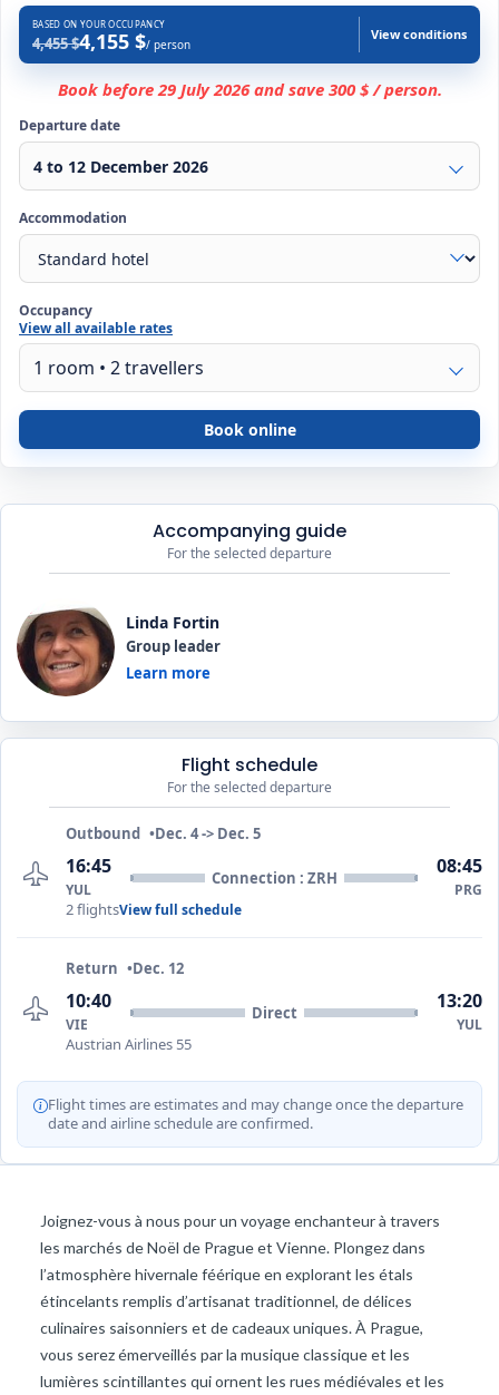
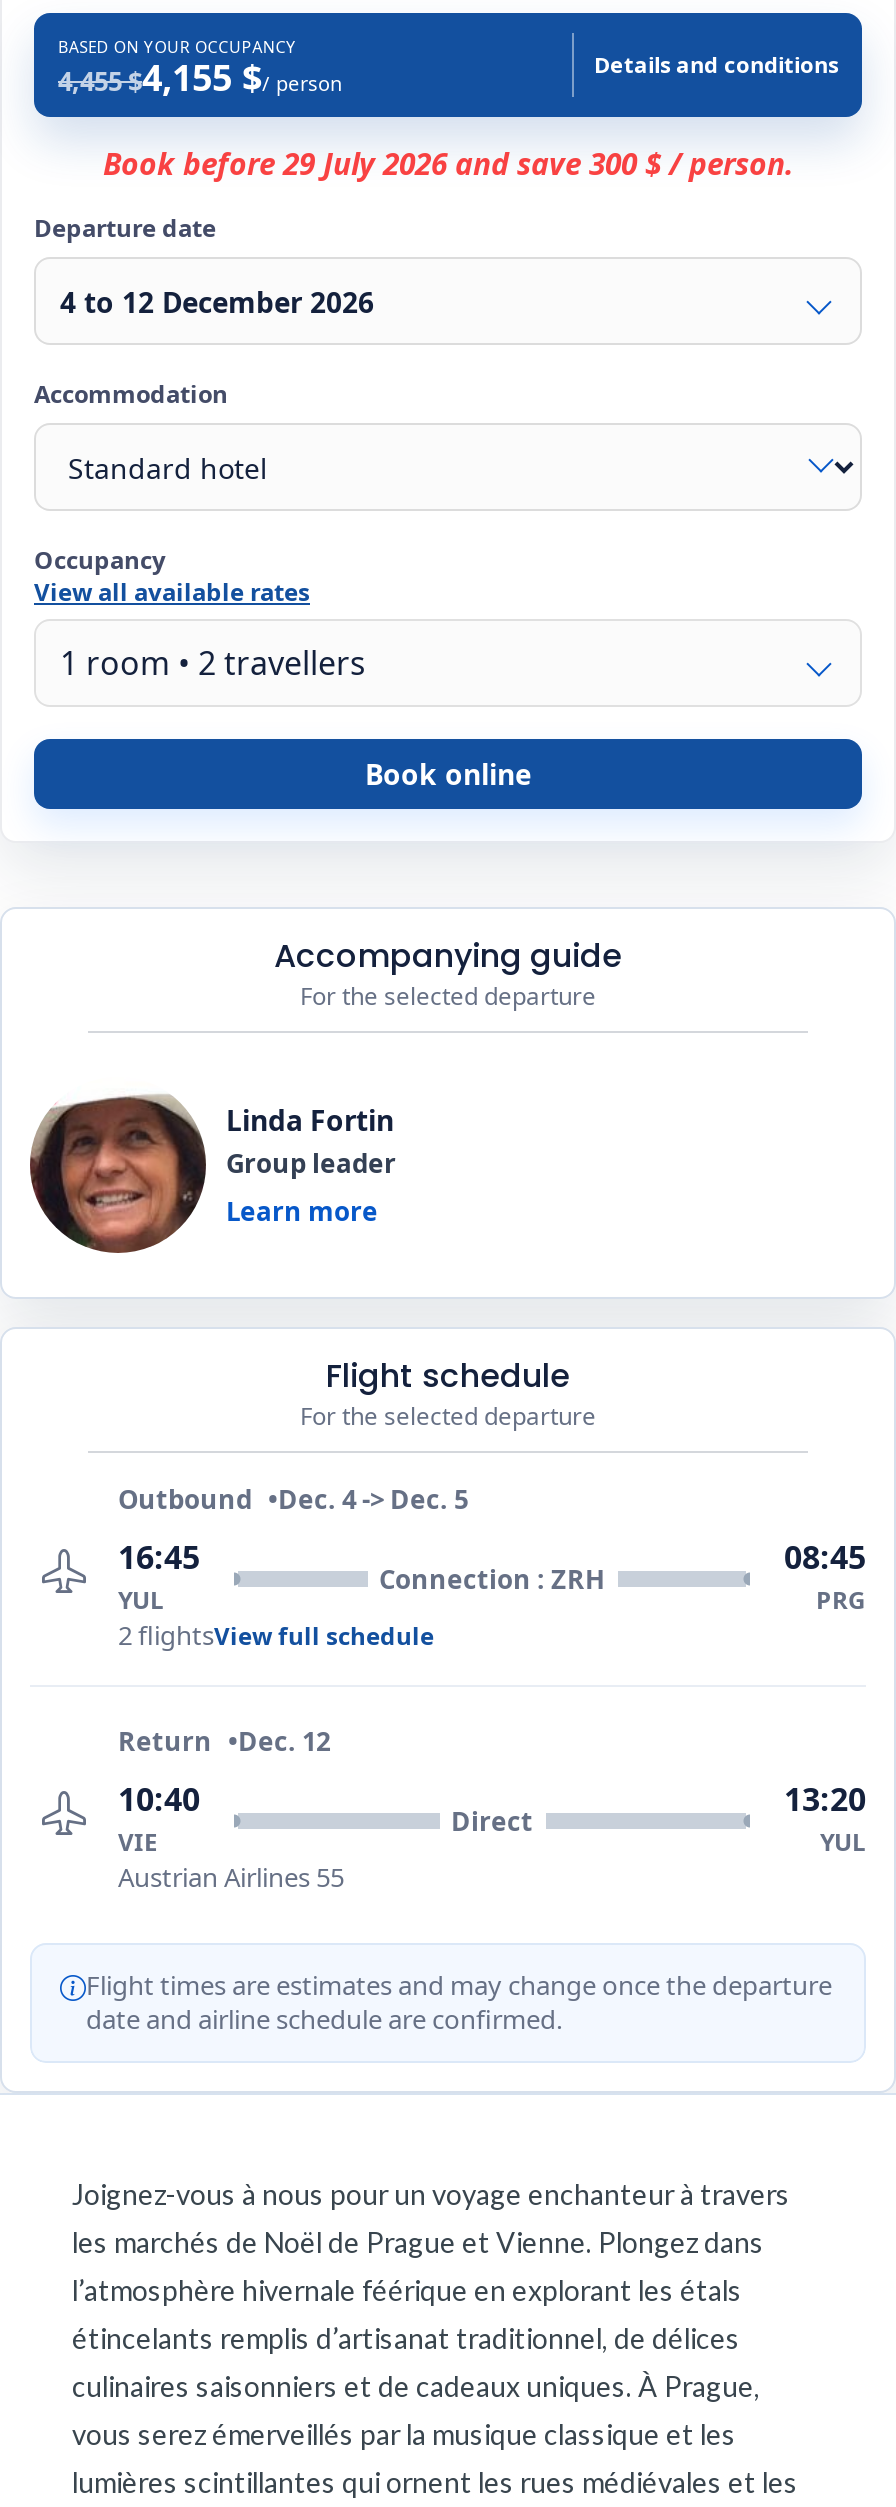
- View conditions
+ Details and conditions
